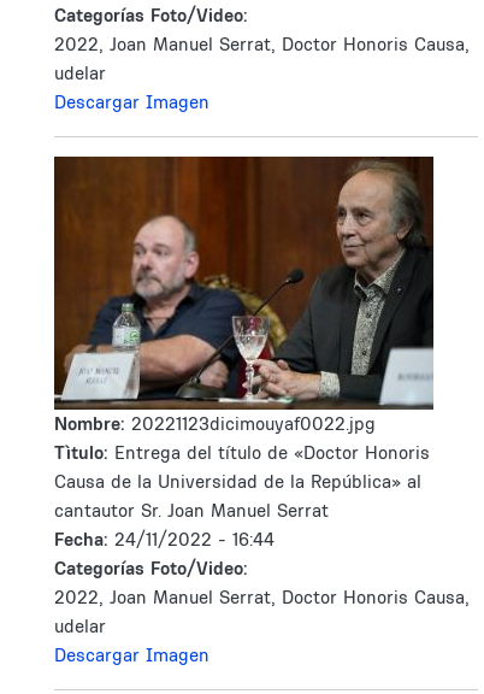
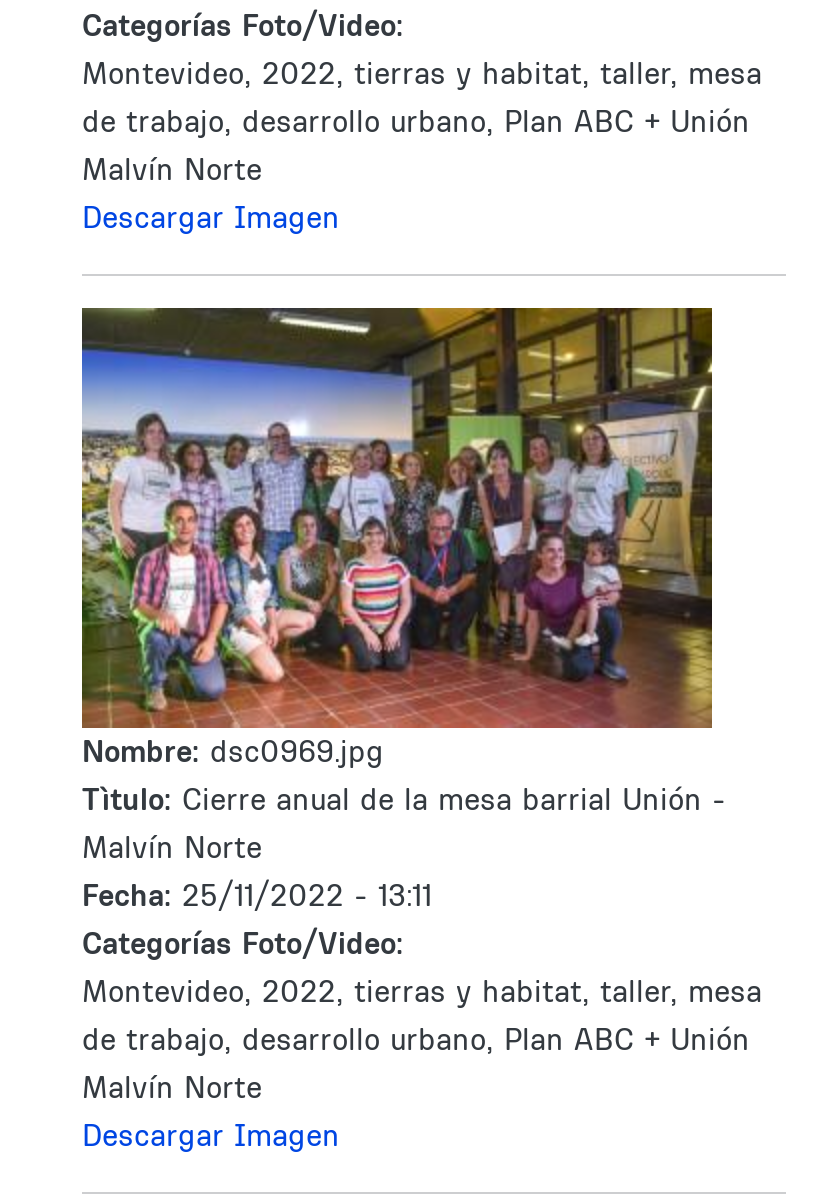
- 2022, Joan Manuel Serrat, Doctor Honoris Causa,
- udelar
+ Montevideo, 2022, tierras y habitat, taller, mesa
+ de trabajo, desarrollo urbano, Plan ABC + Unión
+ Malvín Norte

- [image]
- Nombre: 20221123dicimouyaf0022.jpg
- Tìtulo: Entrega del título de «Doctor Honoris
- Causa de la Universidad de la República» al
- cantautor Sr. Joan Manuel Serrat
- Fecha: 24/11/2022 - 16:44
+ [image]
+ Nombre: dsc0969.jpg
+ Tìtulo: Cierre anual de la mesa barrial Unión -
+ Malvín Norte
+ Fecha: 25/11/2022 - 13:11

- 2022, Joan Manuel Serrat, Doctor Honoris Causa,
- udelar
+ Montevideo, 2022, tierras y habitat, taller, mesa
+ de trabajo, desarrollo urbano, Plan ABC + Unión
+ Malvín Norte
